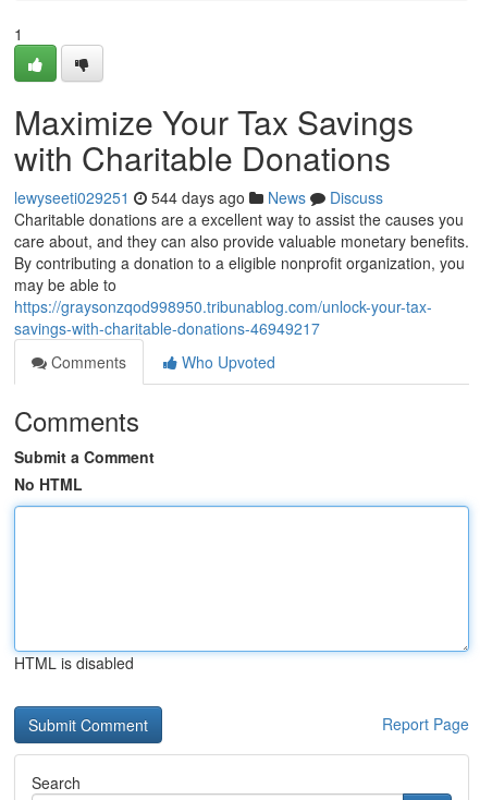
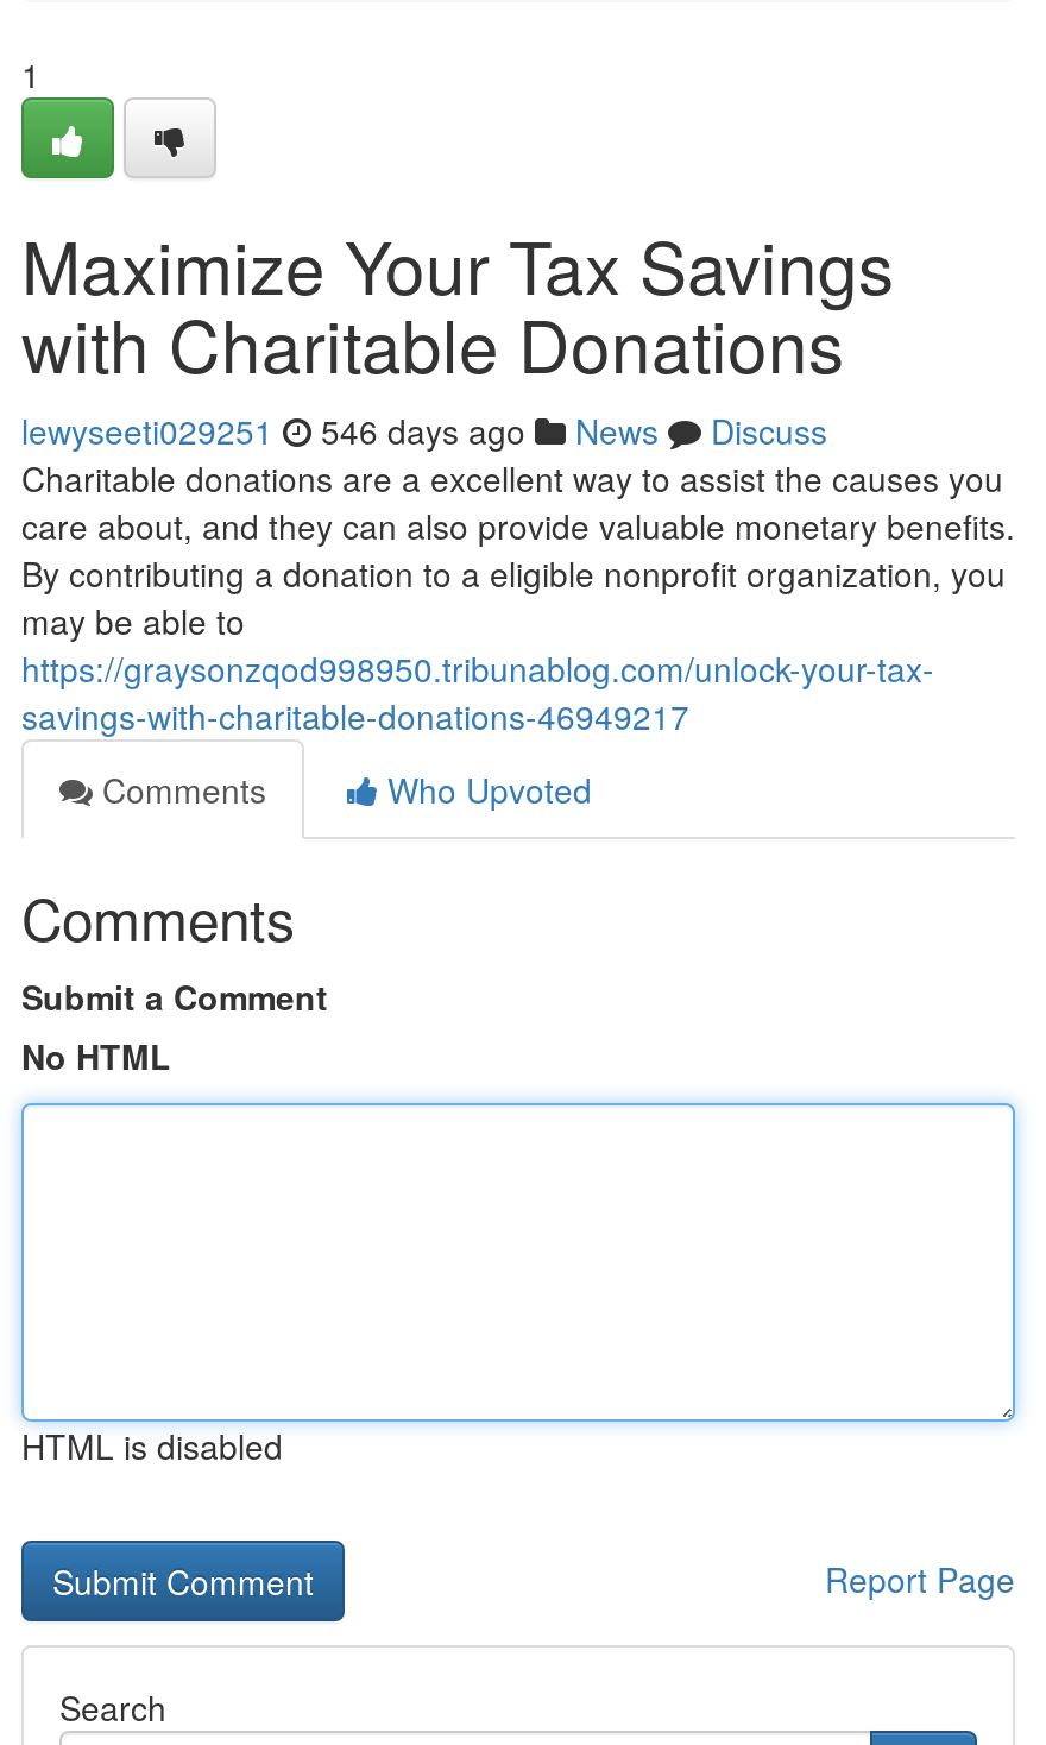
- lewyseeti029251 544 days ago News Discuss
+ lewyseeti029251 546 days ago News Discuss
